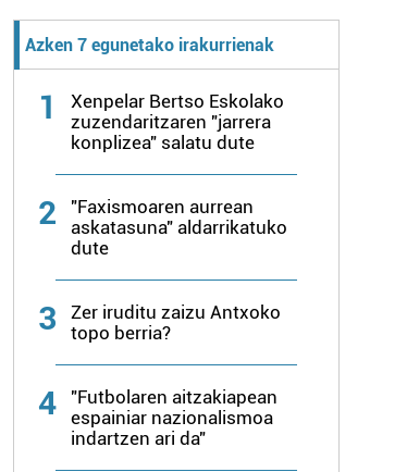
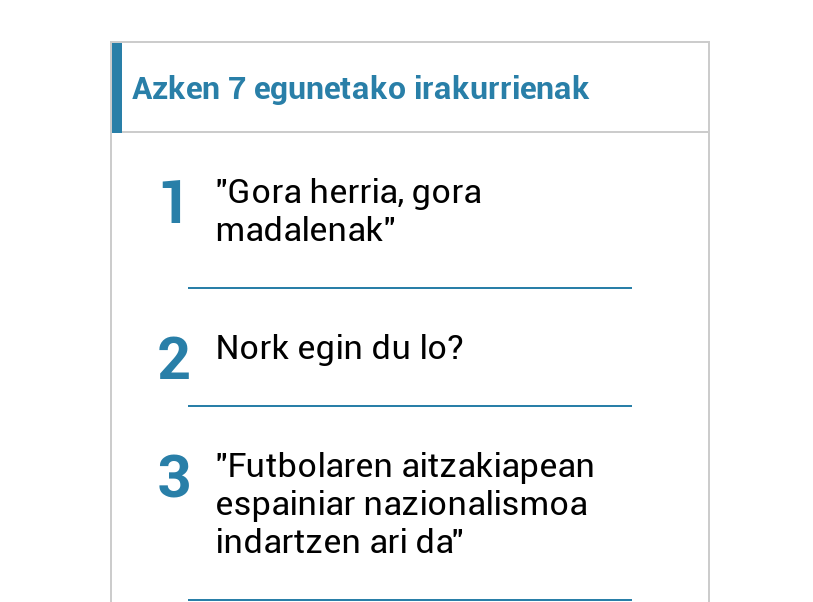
- Xenpelar Bertso Eskolako
- zuzendaritzaren "jarrera
- konplizea" salatu dute
+ "Gora herria, gora
+ madalenak"

- "Faxismoaren aurrean
- askatasuna" aldarrikatuko
- dute
+ Nork egin du lo?

- Zer iruditu zaizu Antxoko
- topo berria?
- 4
